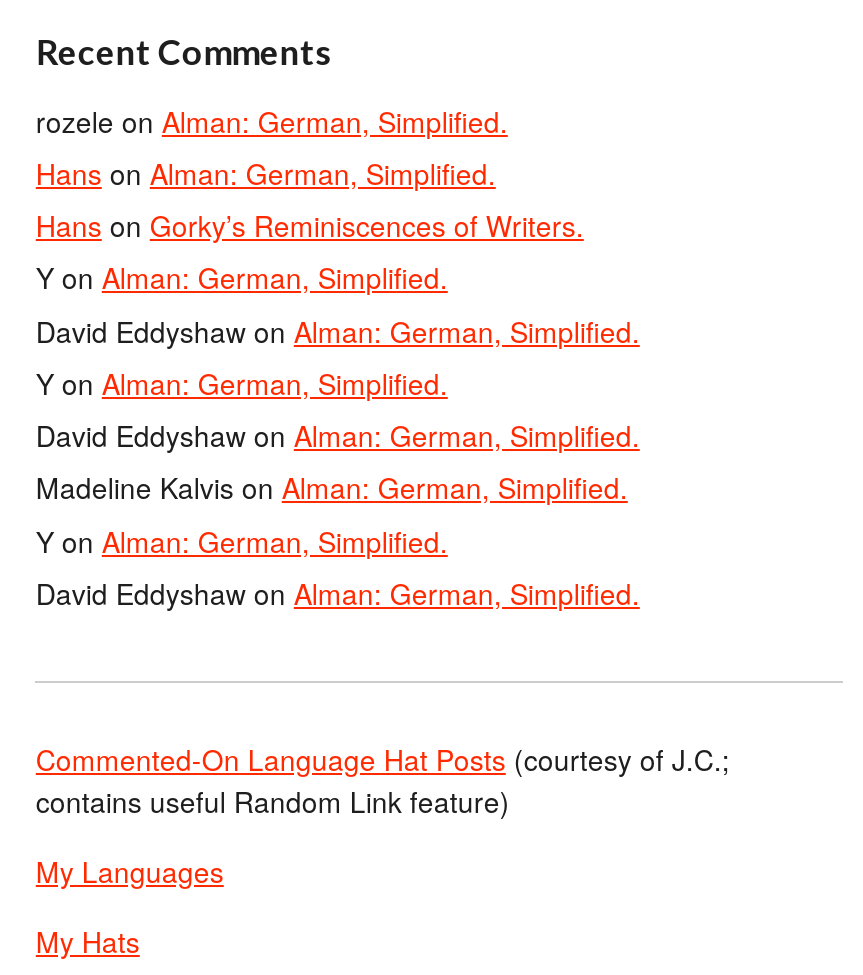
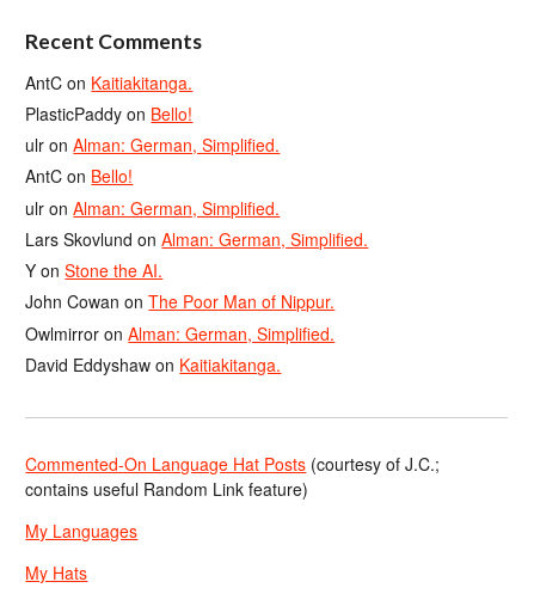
- rozele on Alman: German, Simplified.
- Hans on Alman: German, Simplified.
- Hans on Gorky’s Reminiscences of Writers.
- Y on Alman: German, Simplified.
- David Eddyshaw on Alman: German, Simplified.
- Y on Alman: German, Simplified.
- David Eddyshaw on Alman: German, Simplified.
- Madeline Kalvis on Alman: German, Simplified.
- Y on Alman: German, Simplified.
- David Eddyshaw on Alman: German, Simplified.
+ AntC on Kaitiakitanga.
+ PlasticPaddy on Bello!
+ ulr on Alman: German, Simplified.
+ AntC on Bello!
+ ulr on Alman: German, Simplified.
+ Lars Skovlund on Alman: German, Simplified.
+ Y on Stone the AI.
+ John Cowan on The Poor Man of Nippur.
+ Owlmirror on Alman: German, Simplified.
+ David Eddyshaw on Kaitiakitanga.
